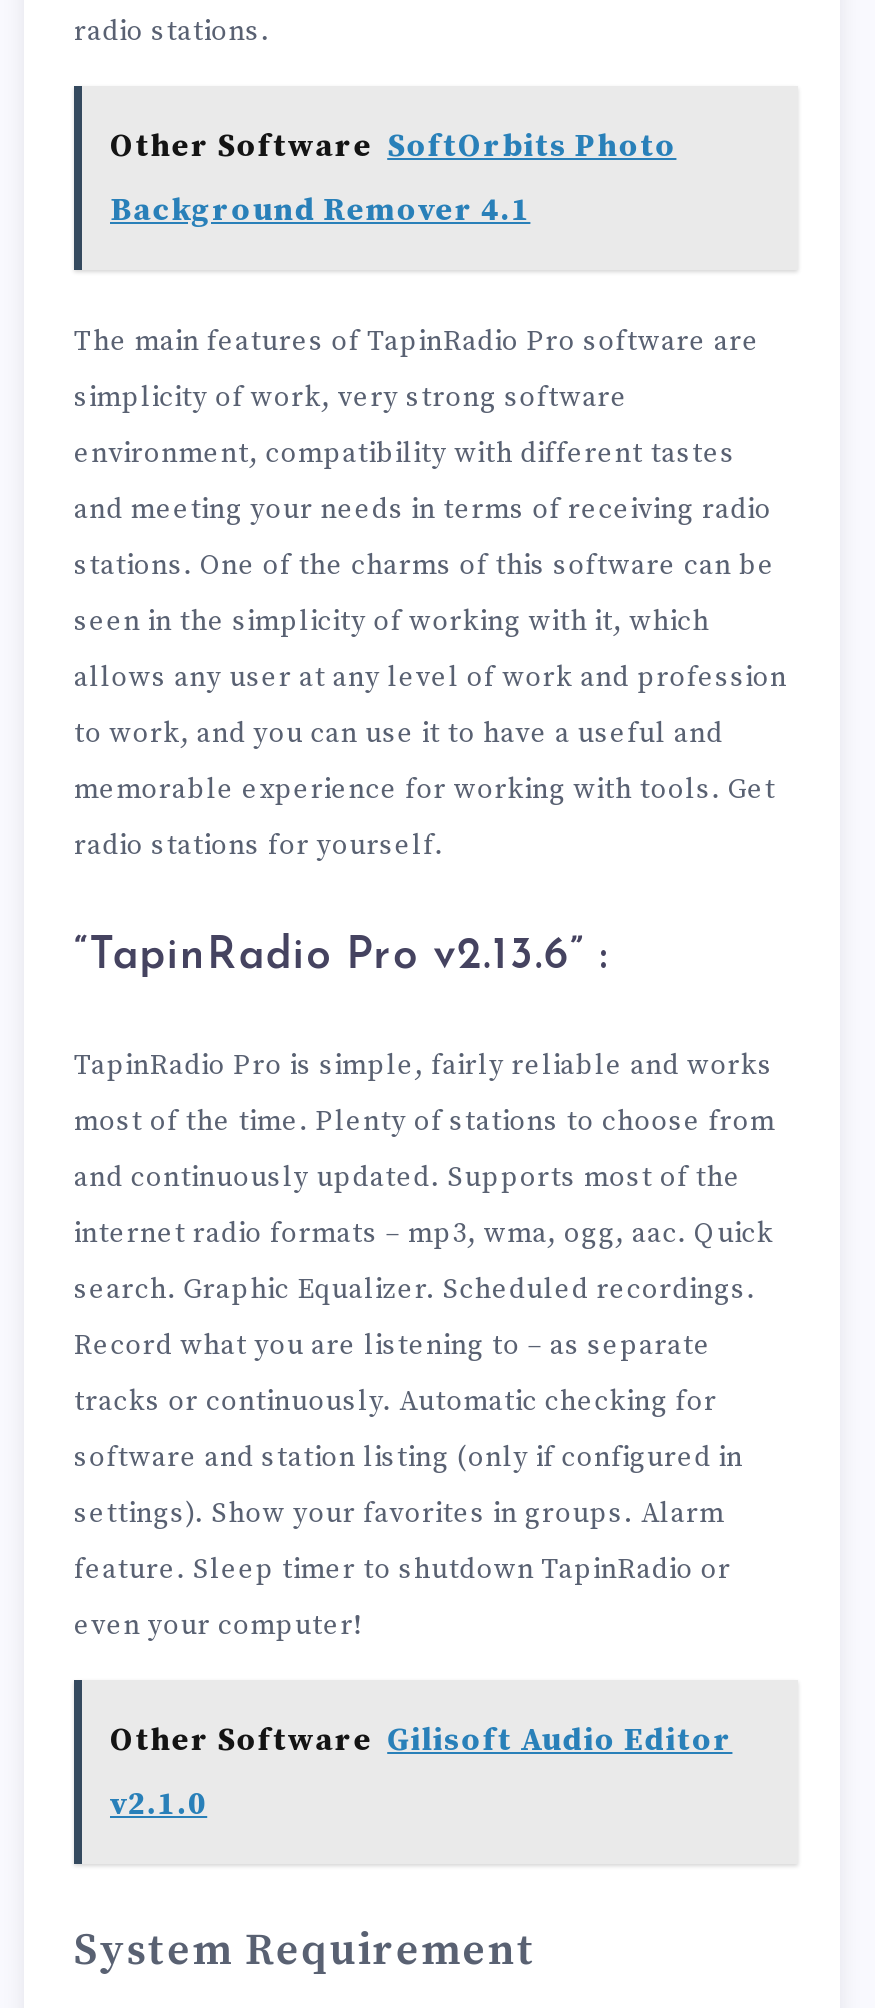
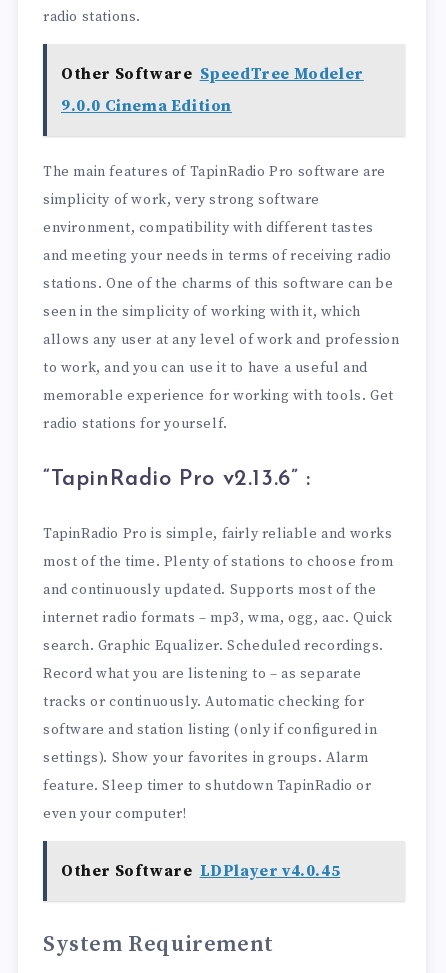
- Other Software SoftOrbits Photo
+ Other Software SpeedTree Modeler

- Background Remover 4.1
+ 9.0.0 Cinema Edition

- Other Software Gilisoft Audio Editor
- v2.1.0
+ Other Software LDPlayer v4.0.45
